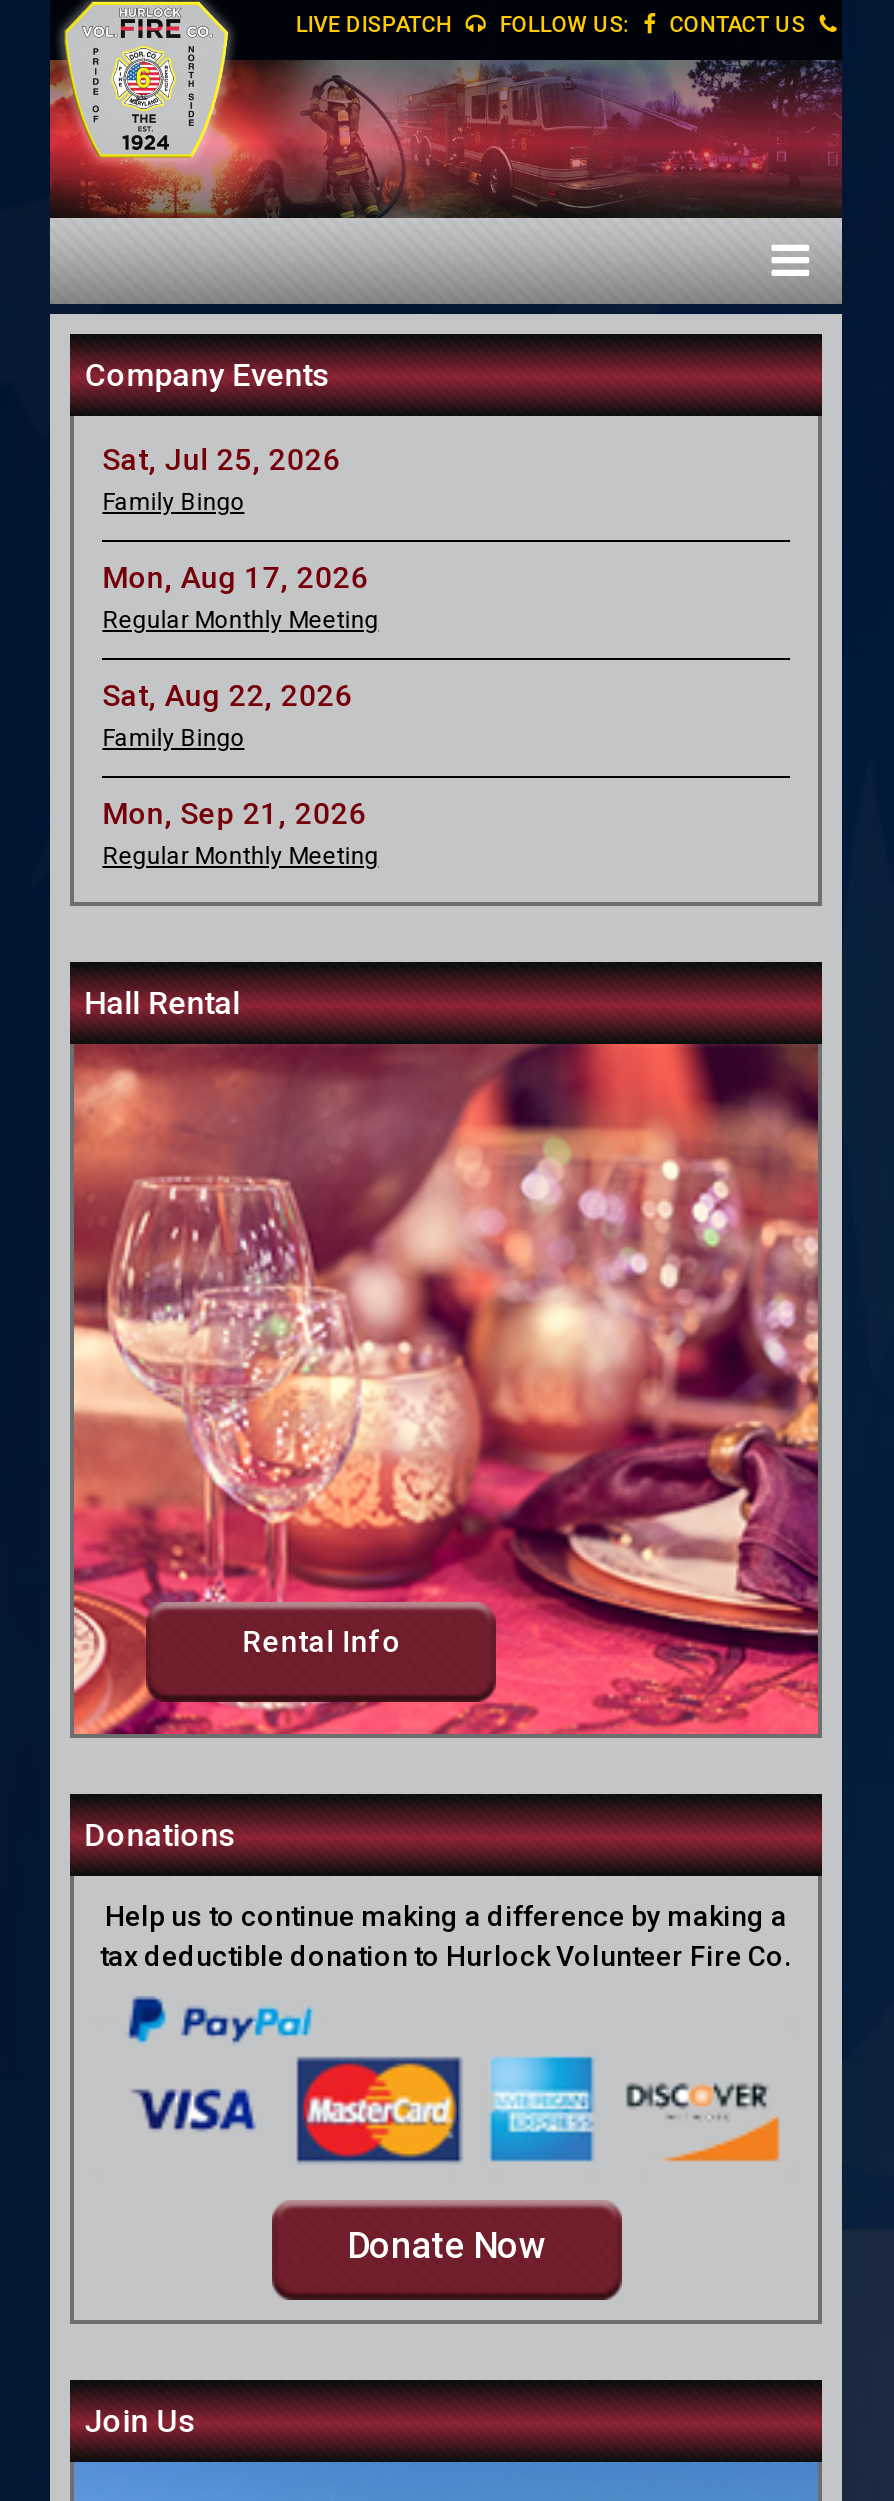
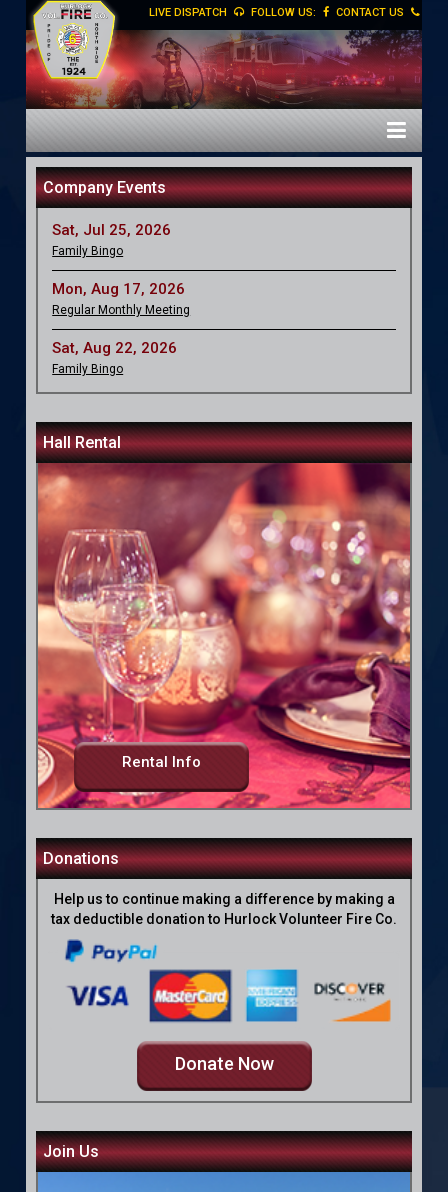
- Mon, Sep 21, 2026
- Regular Monthly Meeting
